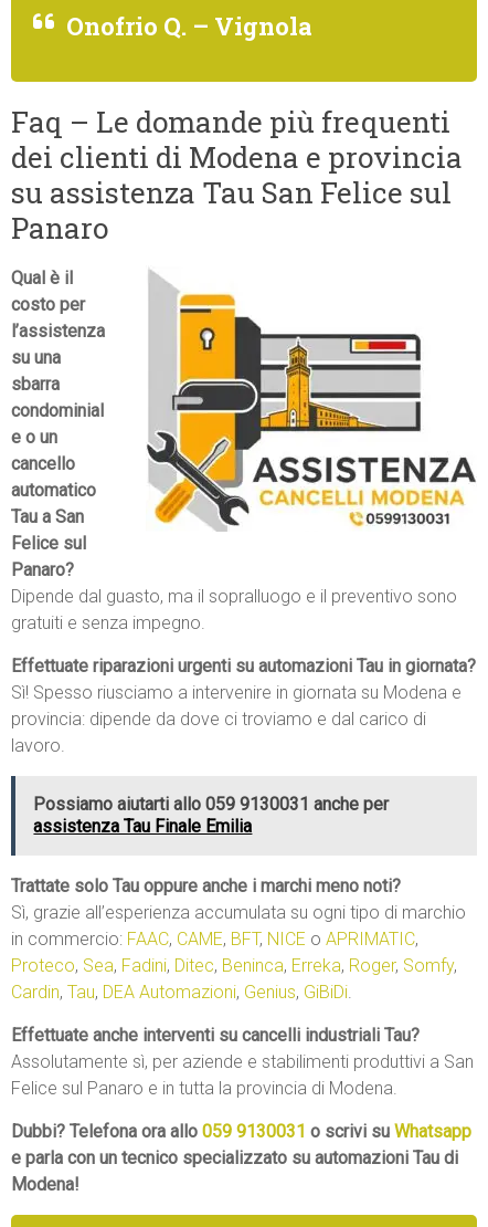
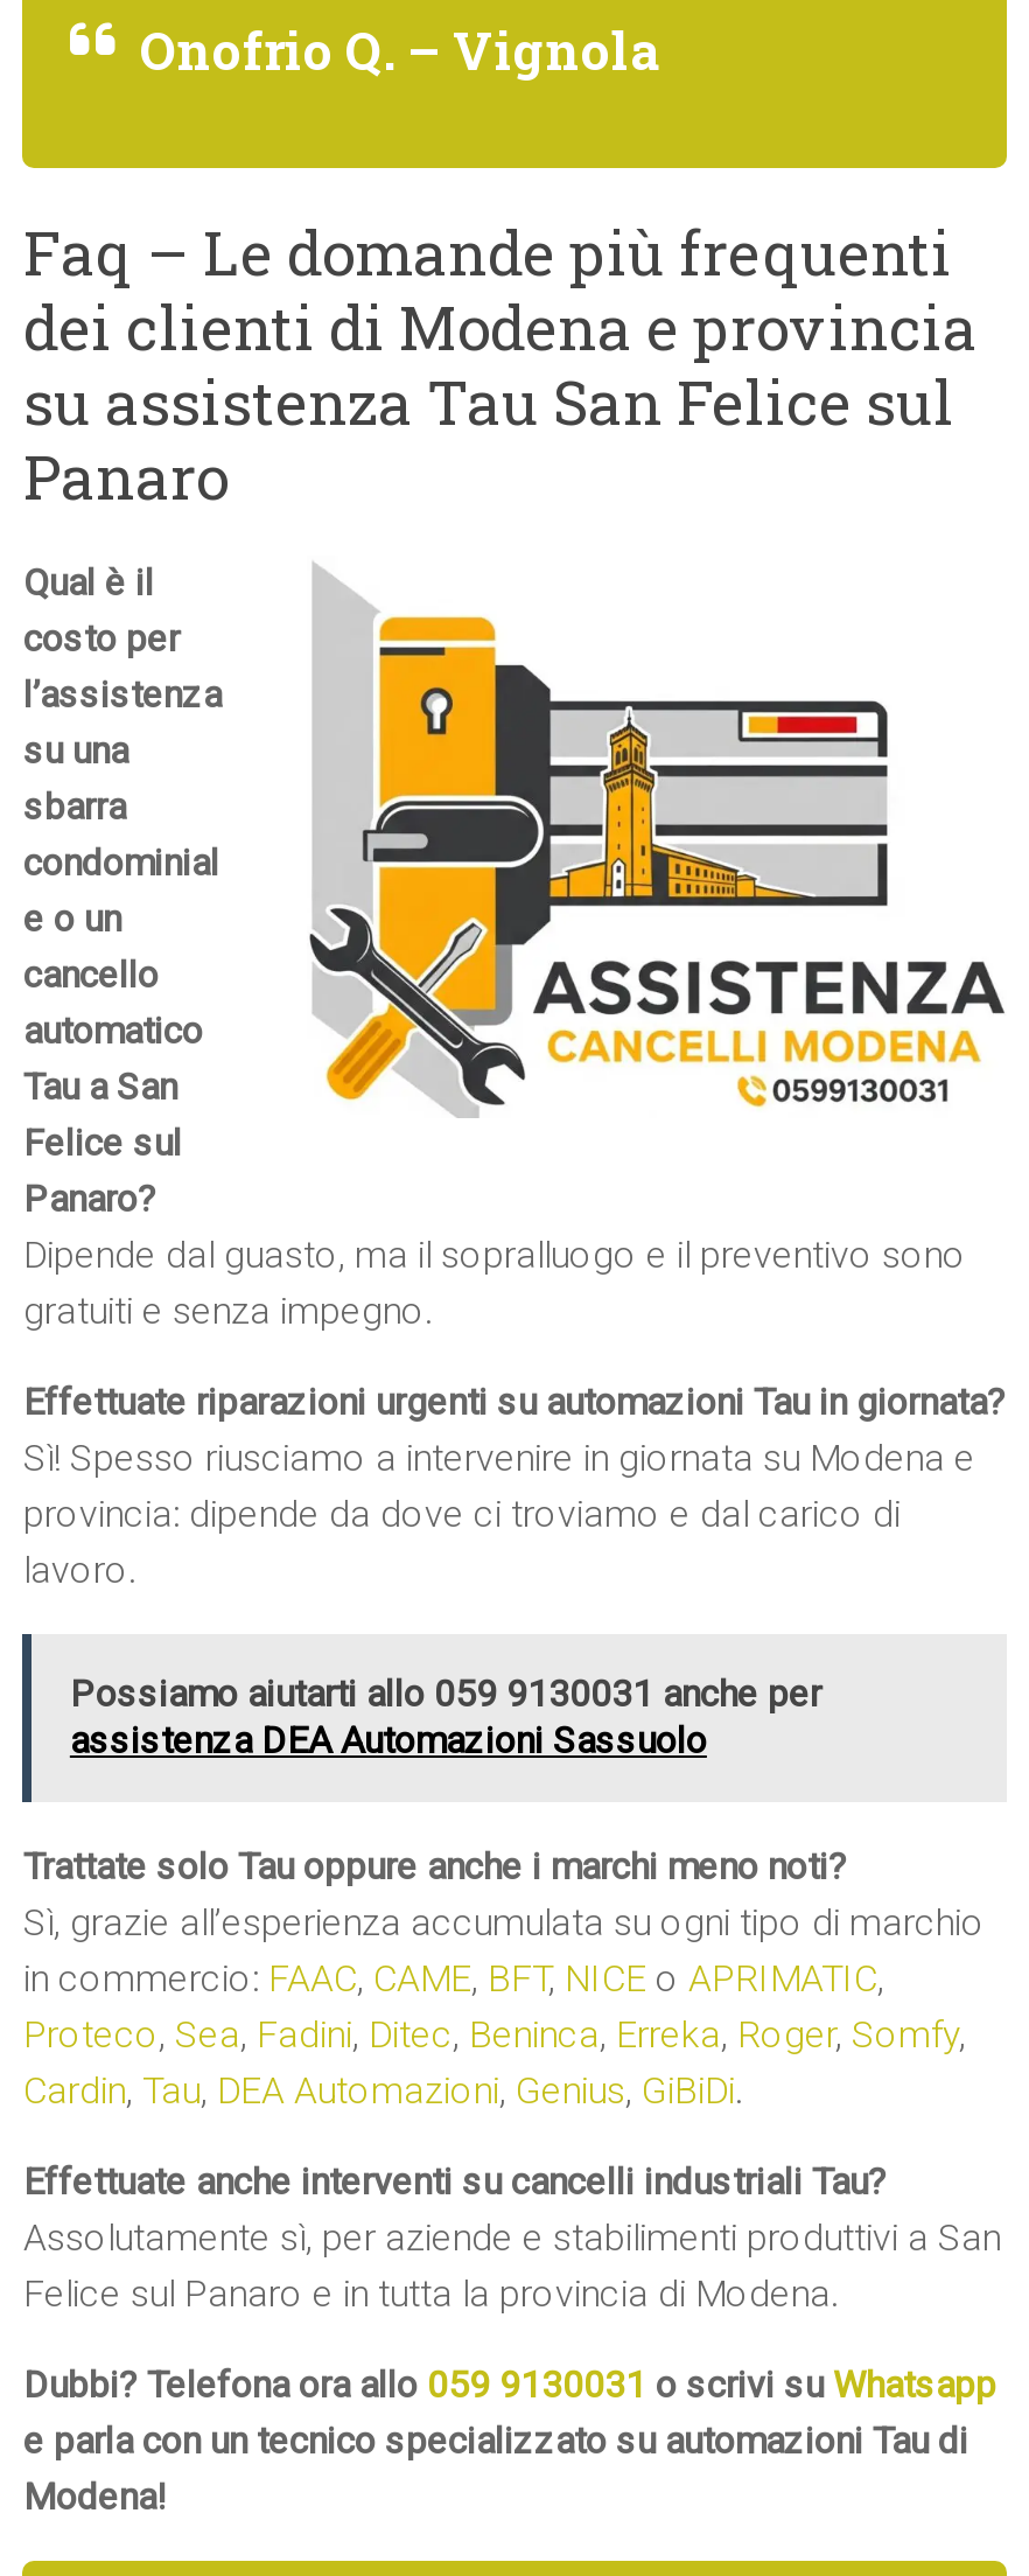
- assistenza Tau Finale Emilia
+ assistenza DEA Automazioni Sassuolo
